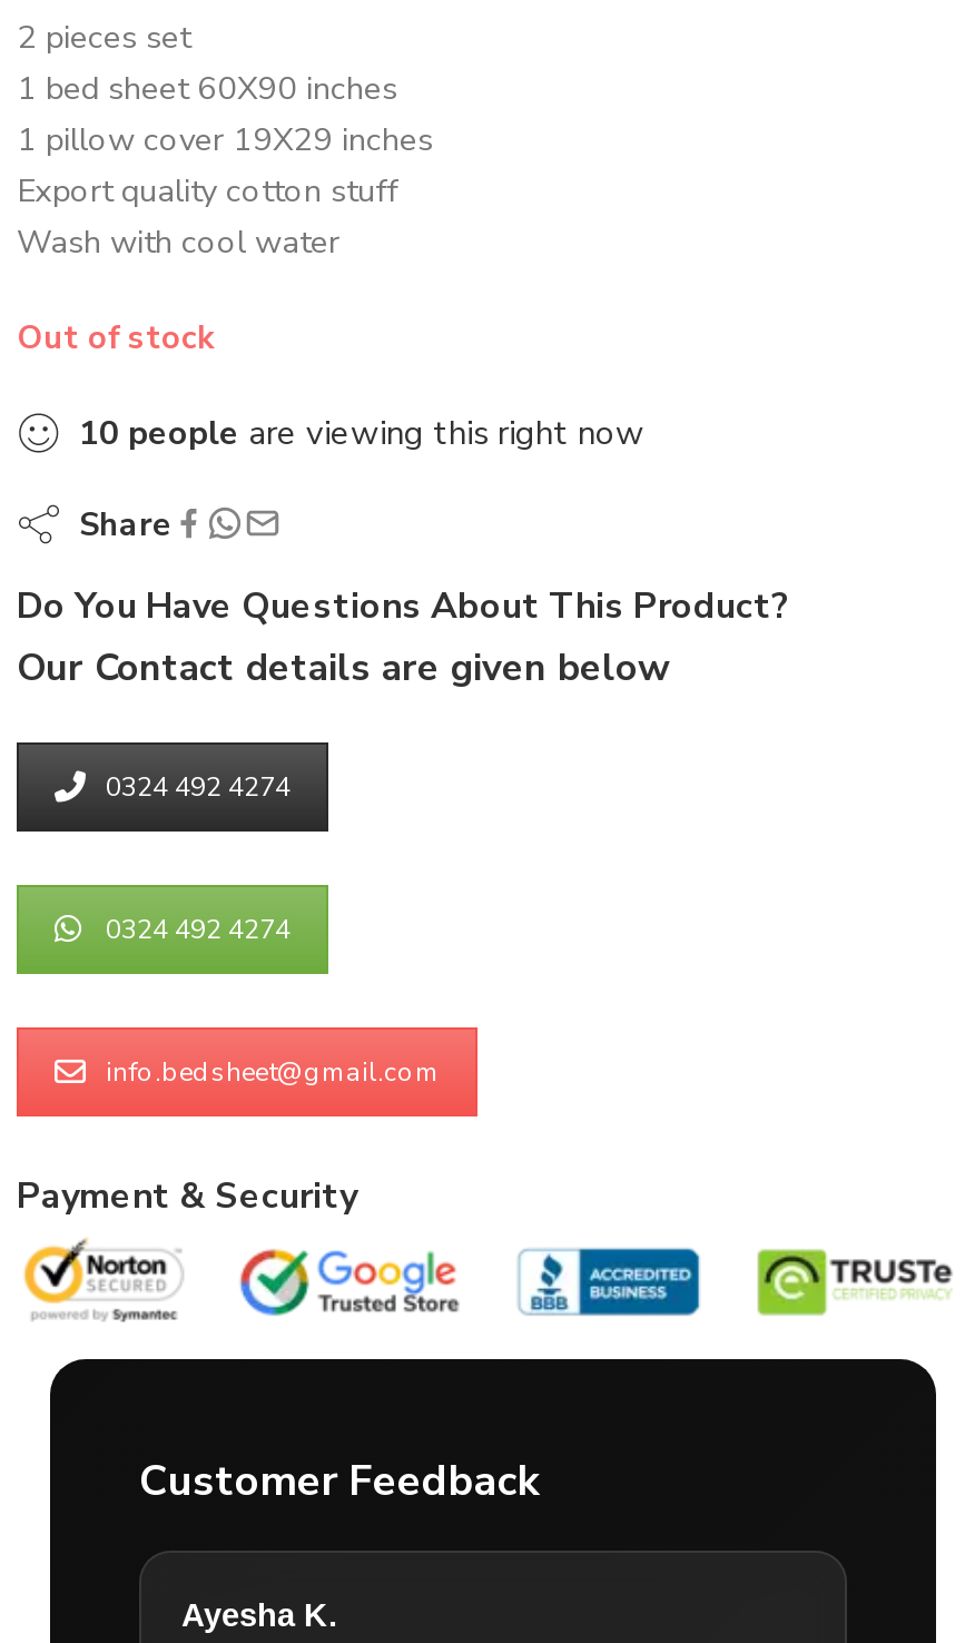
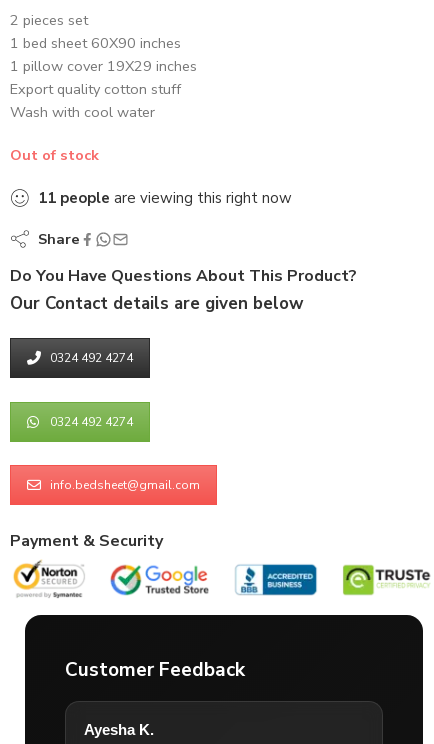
- 10 people are viewing this right now
+ 11 people are viewing this right now
